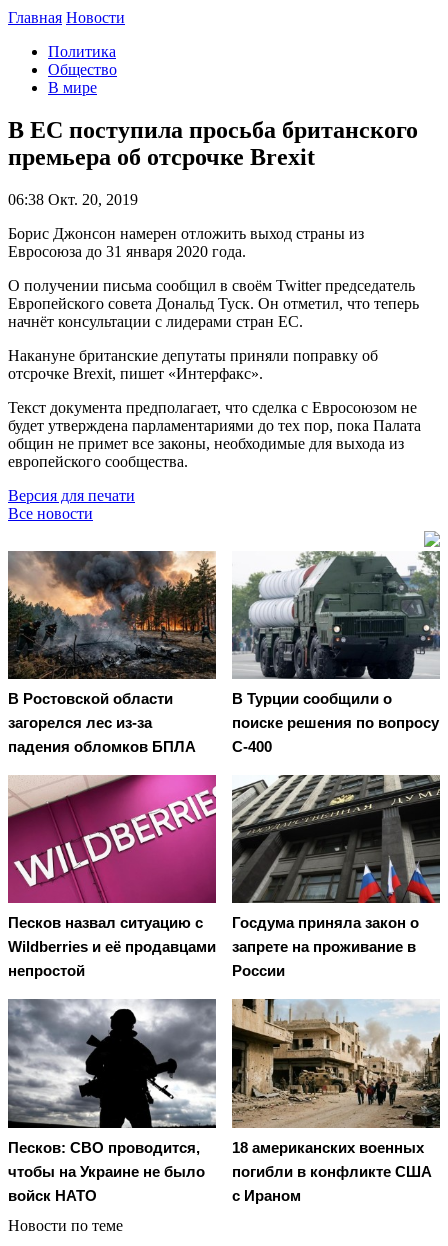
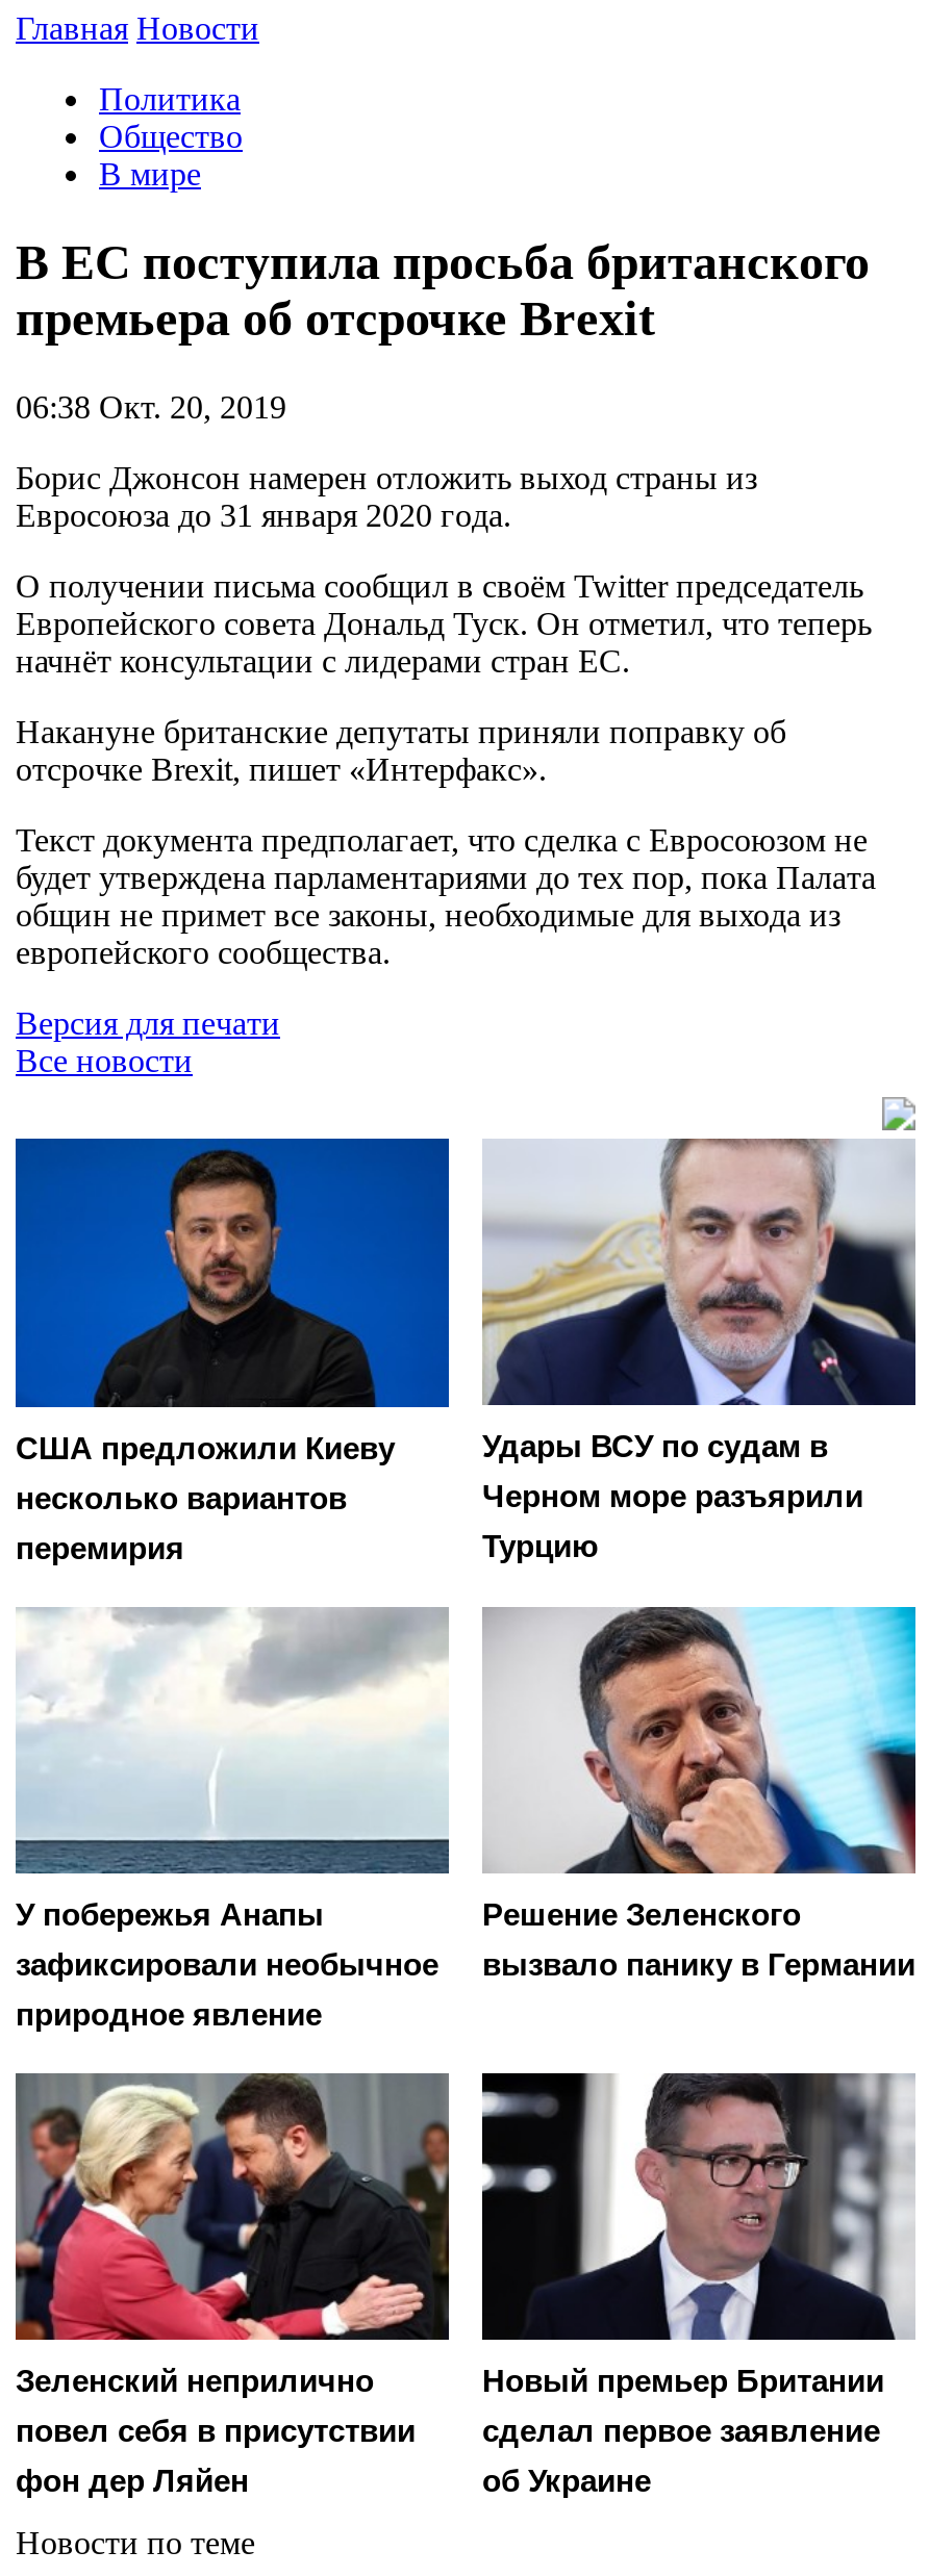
- [image]
- В Ростовской области
- загорелся лес из-за
- падения обломков БПЛА
+ [image]
+ США предложили Киеву
+ несколько вариантов
+ перемирия

- [image]
- В Турции сообщили о
- поиске решения по вопросу
- С-400
+ [image]
+ Удары ВСУ по судам в
+ Черном море разъярили
+ Турцию

- [image]
- Песков назвал ситуацию с
- Wildberries и её продавцами
- непростой
+ [image]
+ У побережья Анапы
+ зафиксировали необычное
+ природное явление

- [image]
- Госдума приняла закон о
- запрете на проживание в
- России
+ [image]
+ Решение Зеленского
+ вызвало панику в Германии

- [image]
- Песков: СВО проводится,
- чтобы на Украине не было
- войск НАТО
+ [image]
+ Зеленский неприлично
+ повел cебя в присутствии
+ фон дер Ляйен

- [image]
- 18 американских военных
- погибли в конфликте США
- с Ираном
+ [image]
+ Новый премьер Британии
+ сделал первое заявление
+ об Украине
